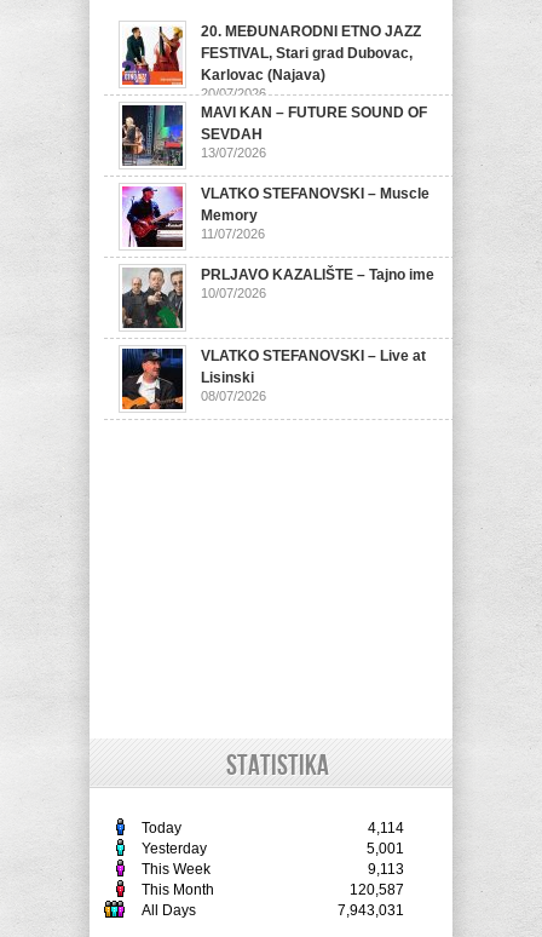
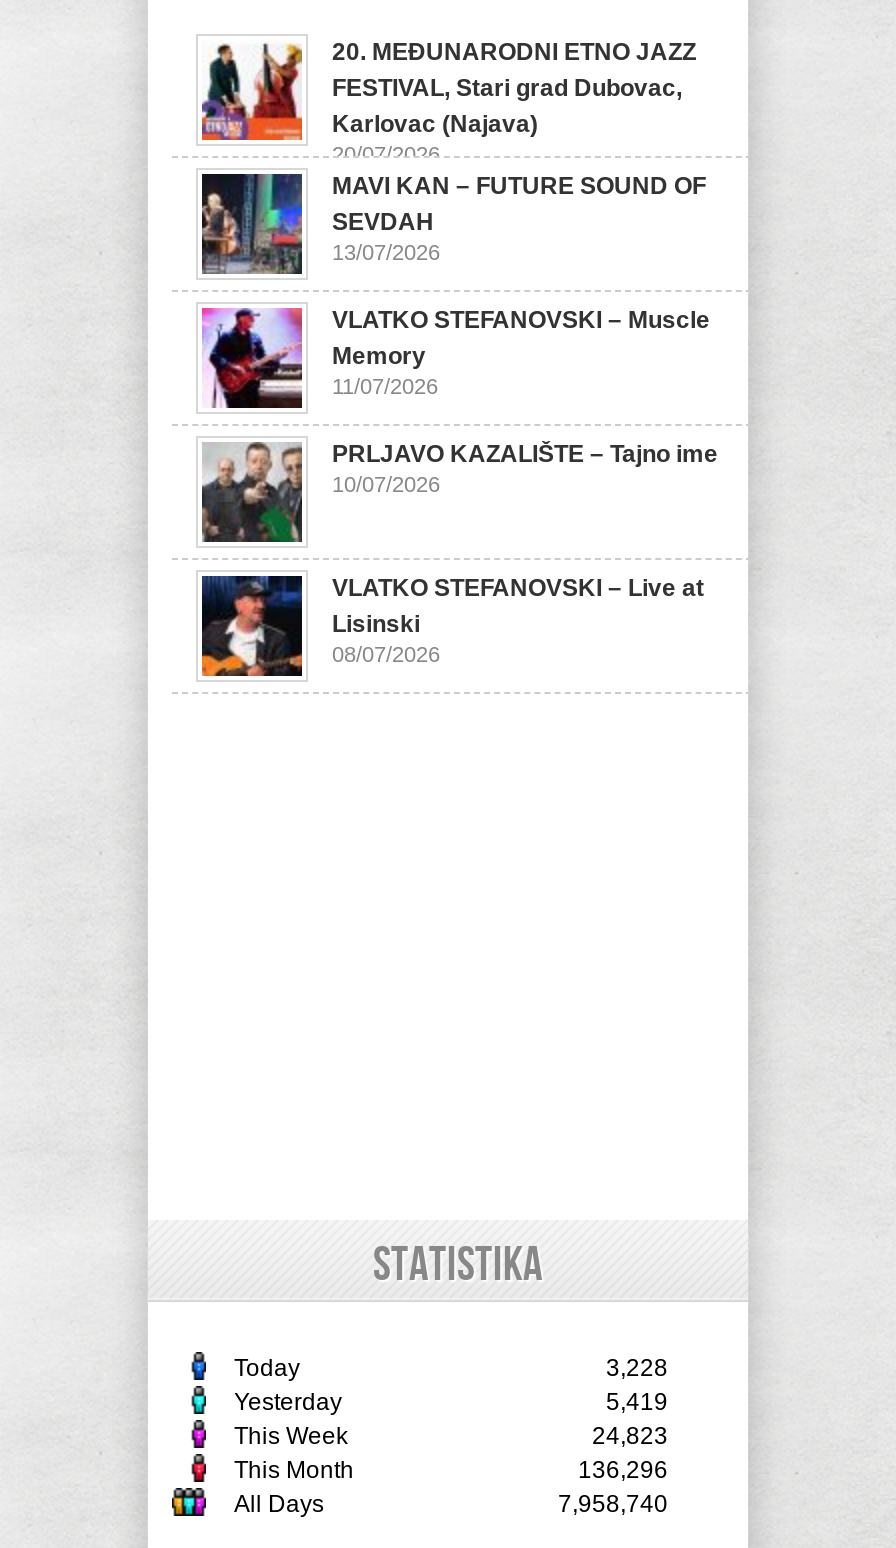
- 4,114
+ 3,228

- 5,001
+ 5,419

- 9,113
+ 24,823

- 120,587
+ 136,296

- 7,943,031
+ 7,958,740
